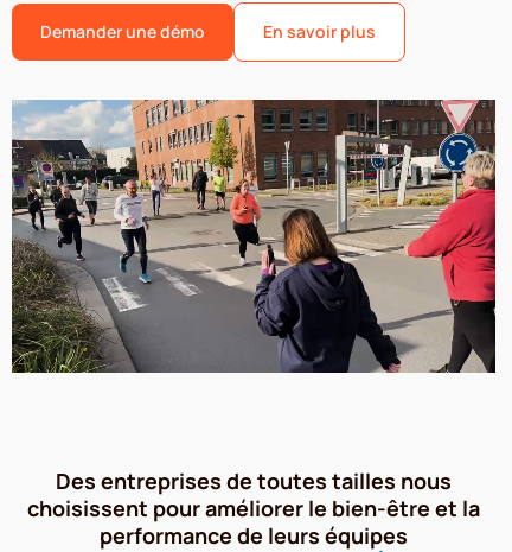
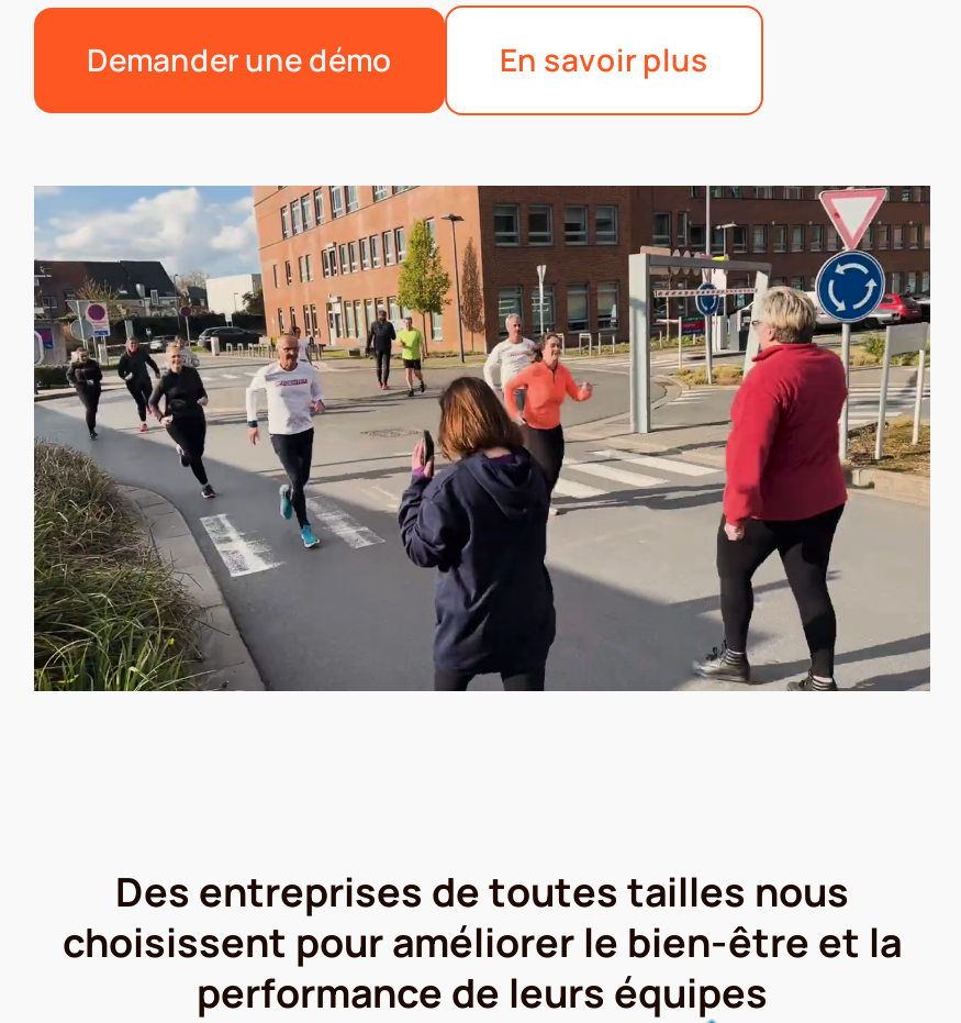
- [image]
+ [image]
